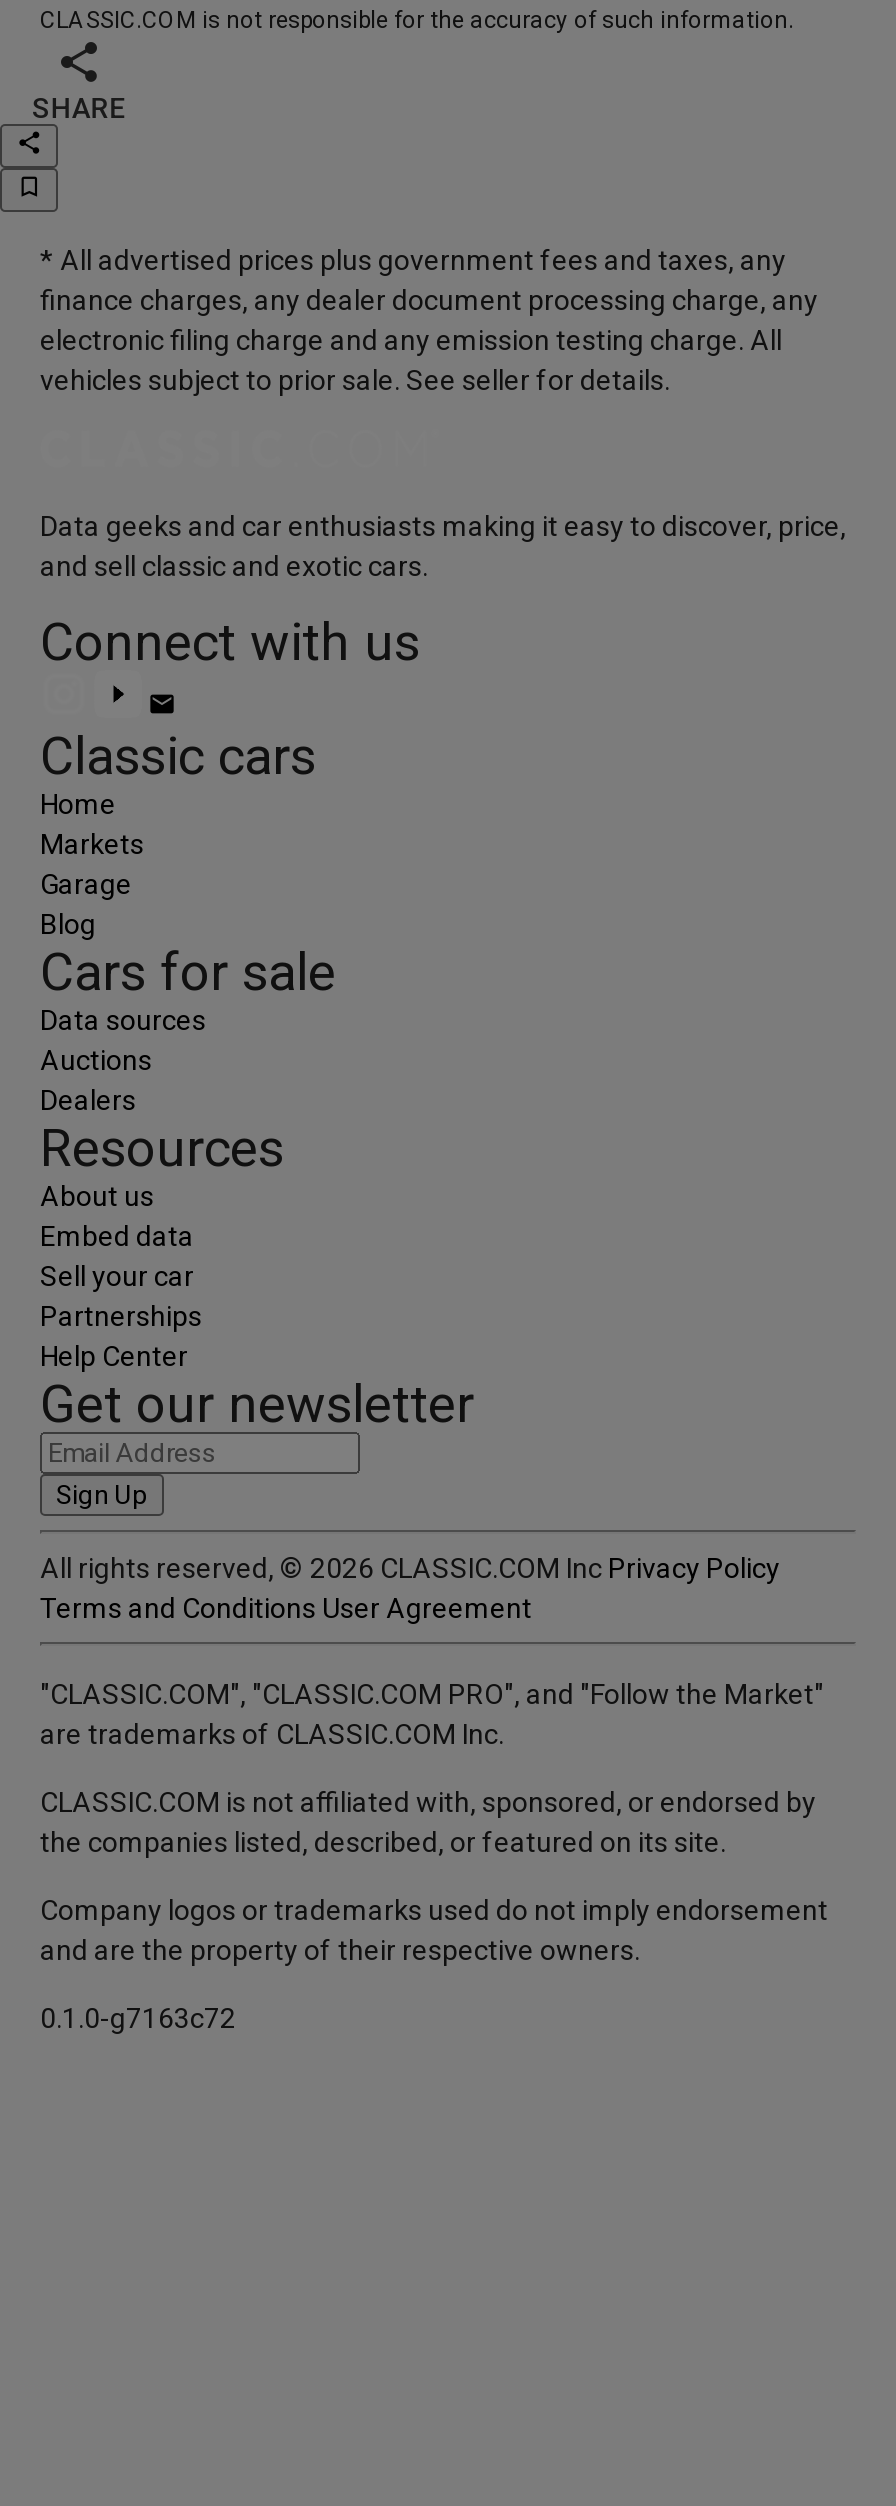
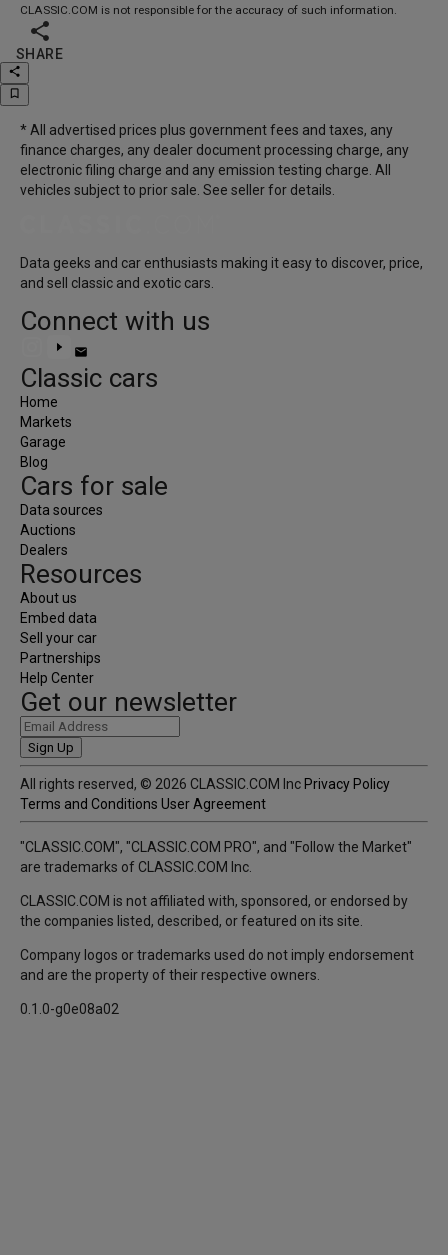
- 0.1.0-g7163c72
+ 0.1.0-g0e08a02
